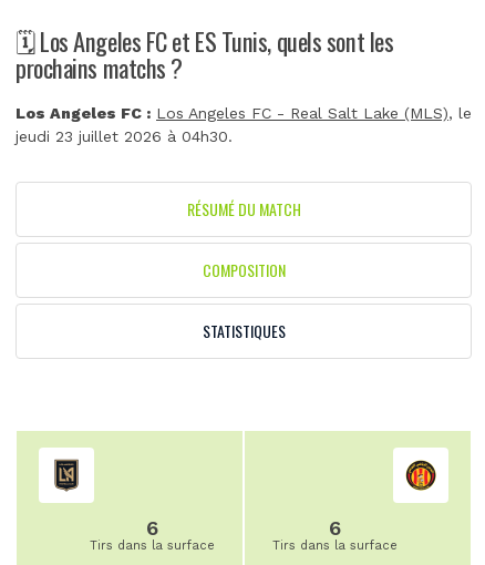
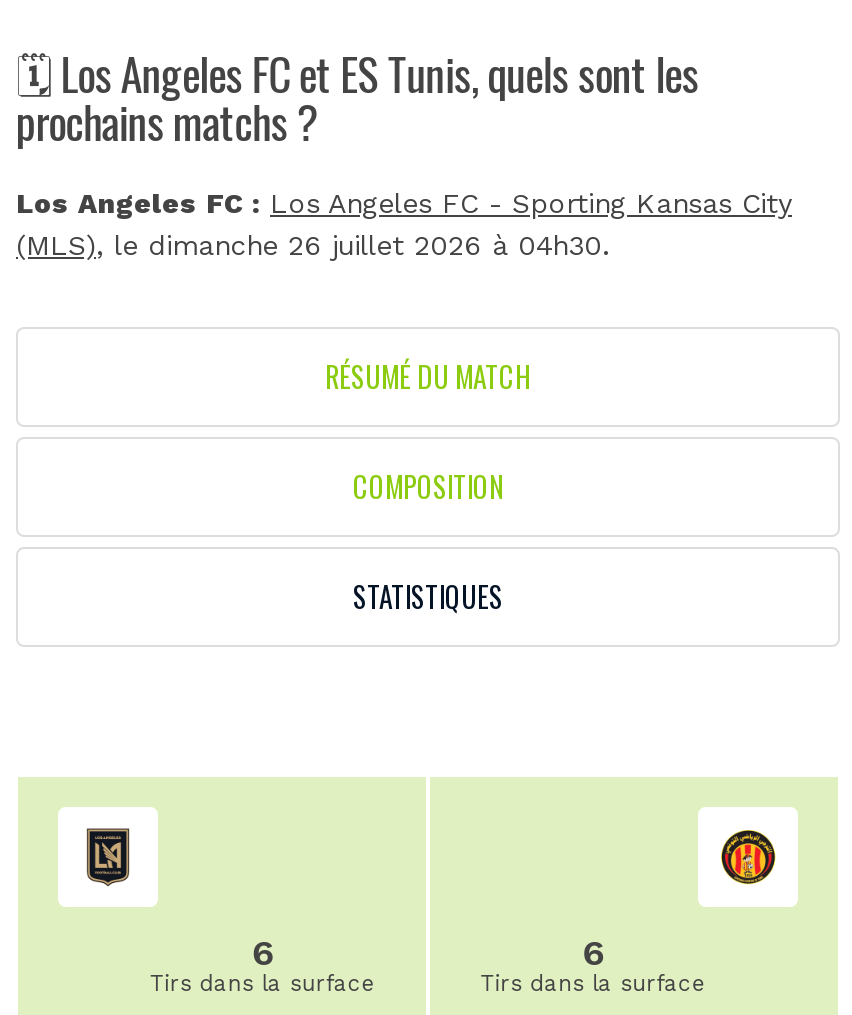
- Los Angeles FC : Los Angeles FC - Real Salt Lake (MLS), le
- jeudi 23 juillet 2026 à 04h30.
+ Los Angeles FC : Los Angeles FC - Sporting Kansas City
+ (MLS), le dimanche 26 juillet 2026 à 04h30.
